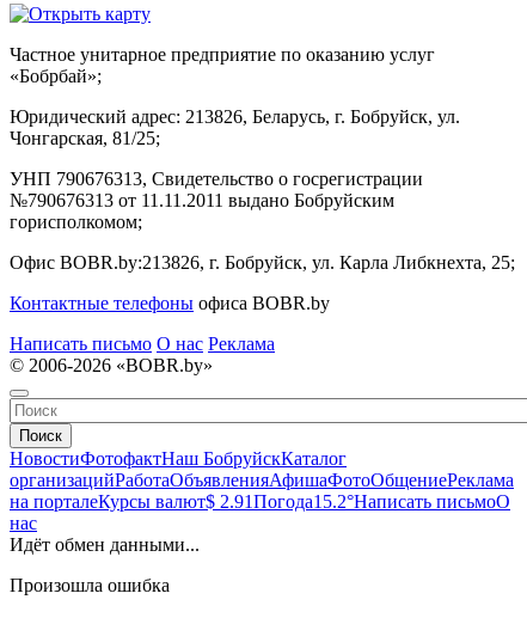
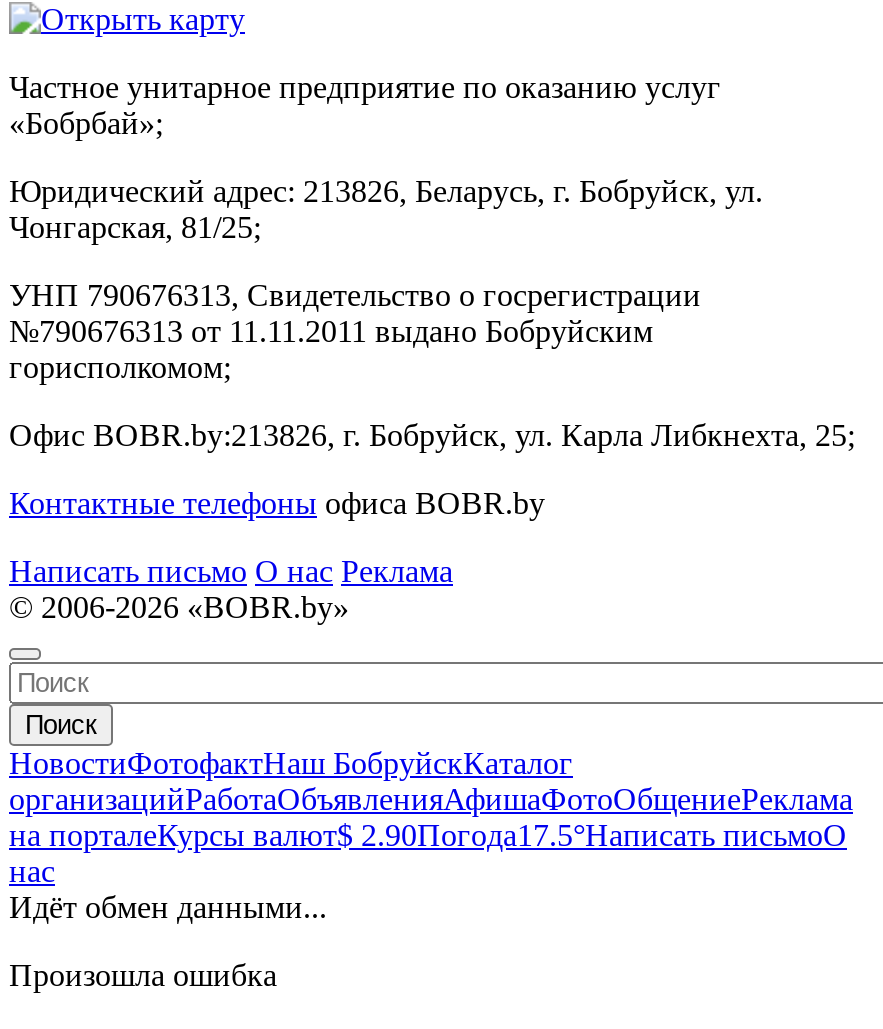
- на порталеКурсы валют$ 2.91Погода15.2°Написать письмоО
+ на порталеКурсы валют$ 2.90Погода17.5°Написать письмоО
